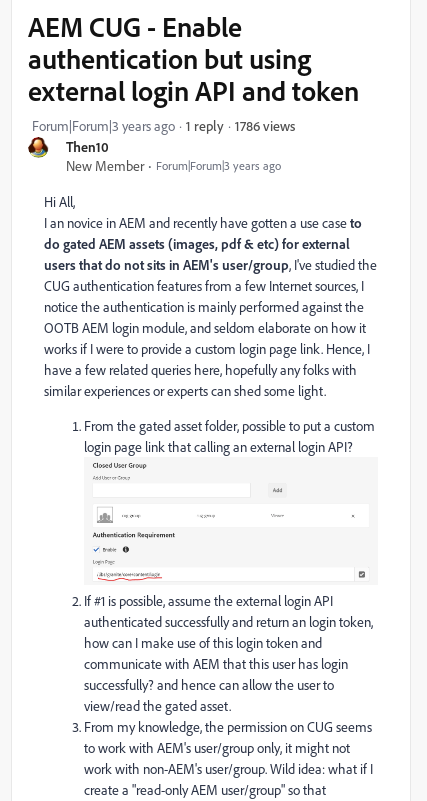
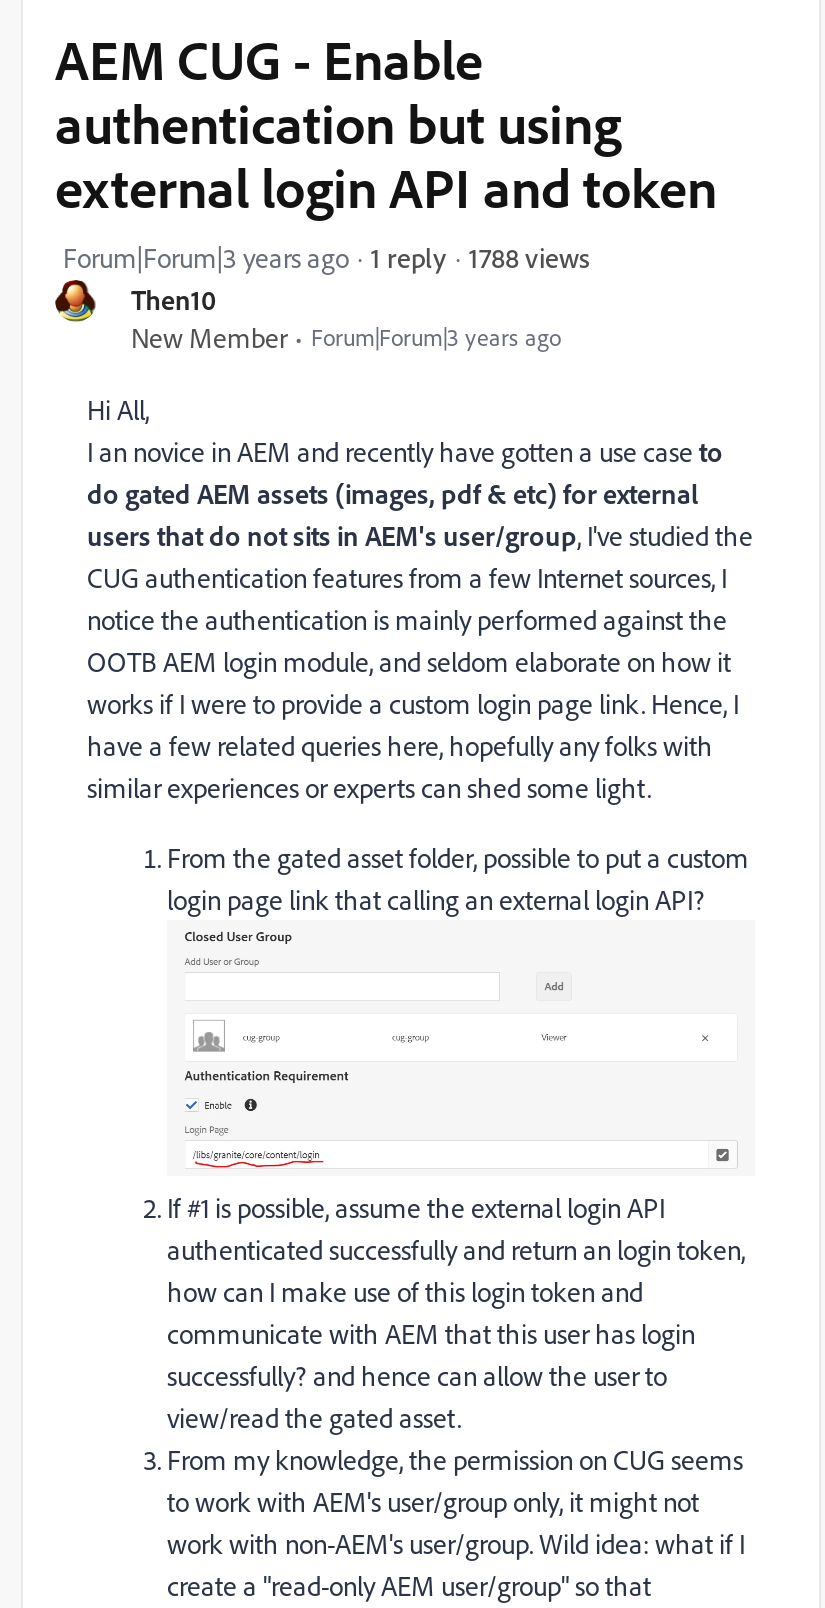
- 1786 views
+ 1788 views
